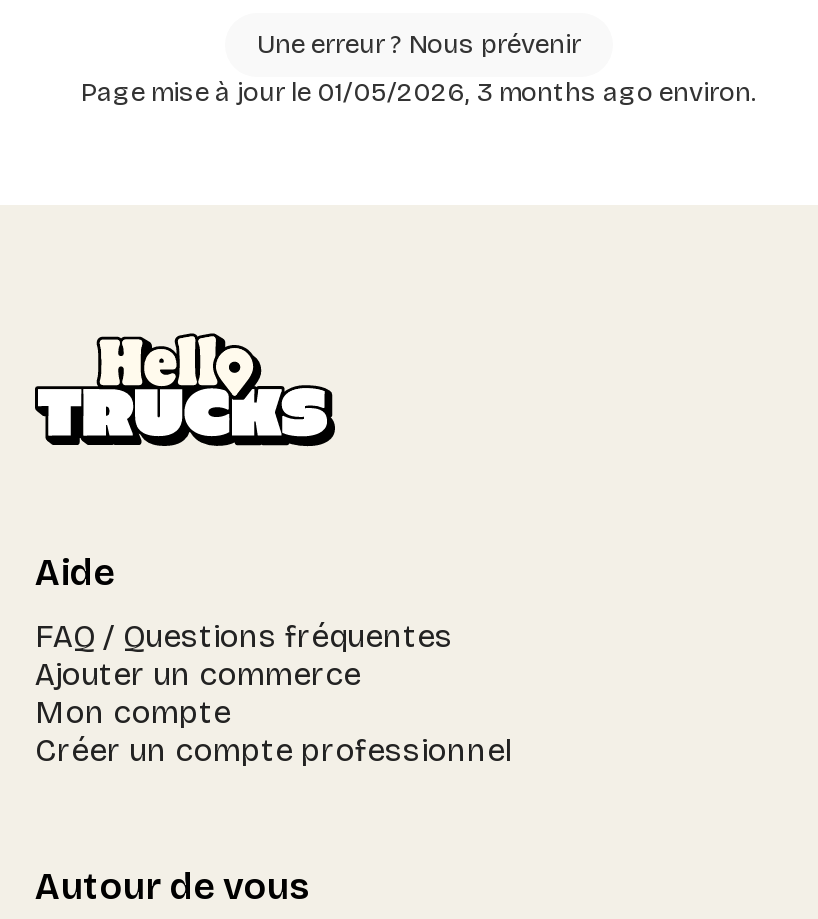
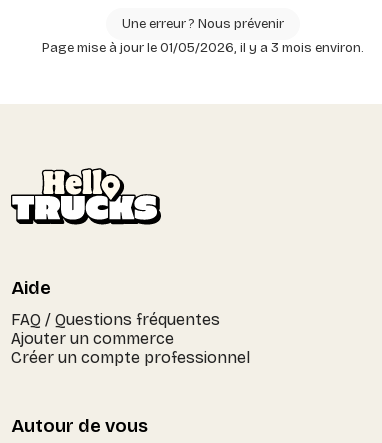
- Page mise à jour le 01/05/2026, 3 months ago environ.
+ Page mise à jour le 01/05/2026, il y a 3 mois environ.

- Mon compte
